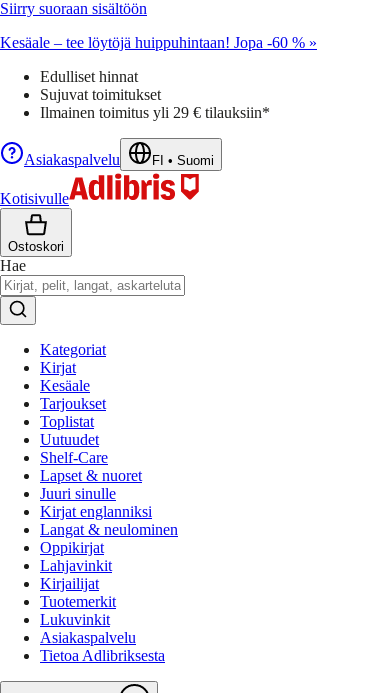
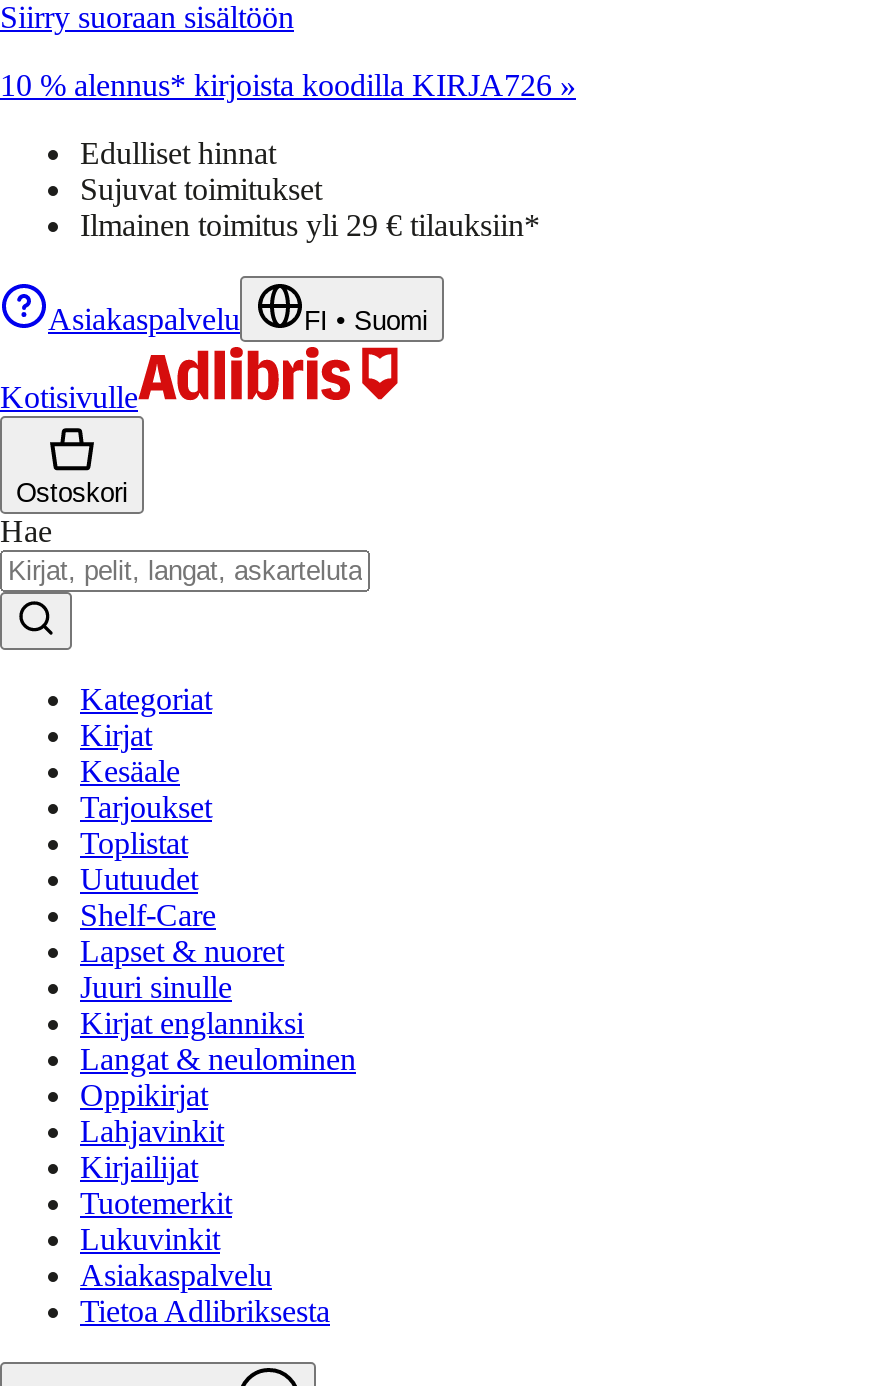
- Kesäale – tee löytöjä huippuhintaan! Jopa -60 % »
+ 10 % alennus* kirjoista koodilla KIRJA726 »
